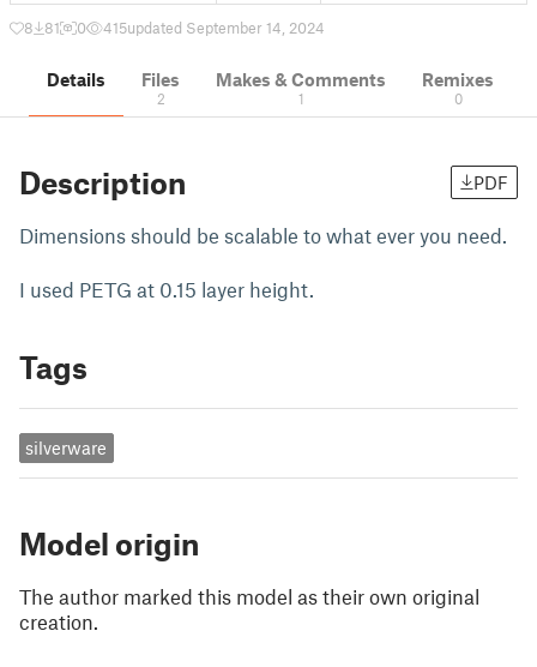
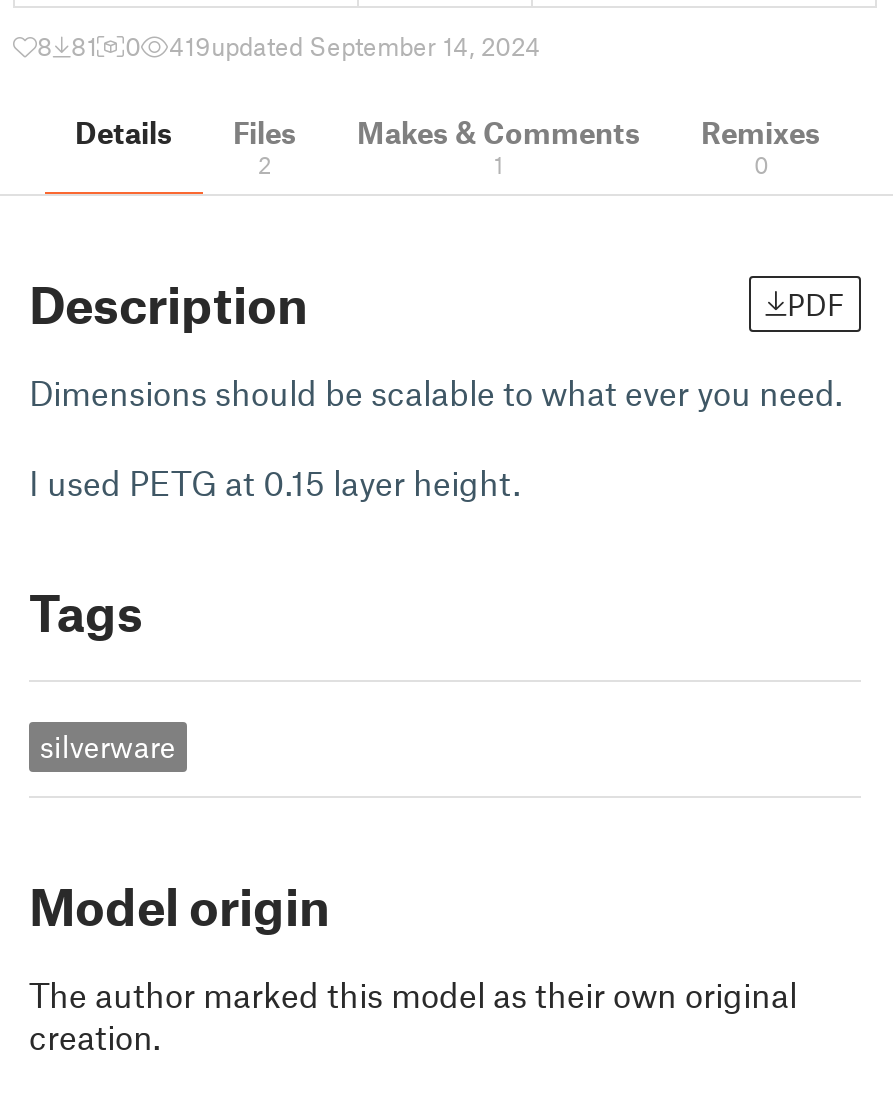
- 415updated September 14, 2024
+ 419updated September 14, 2024
